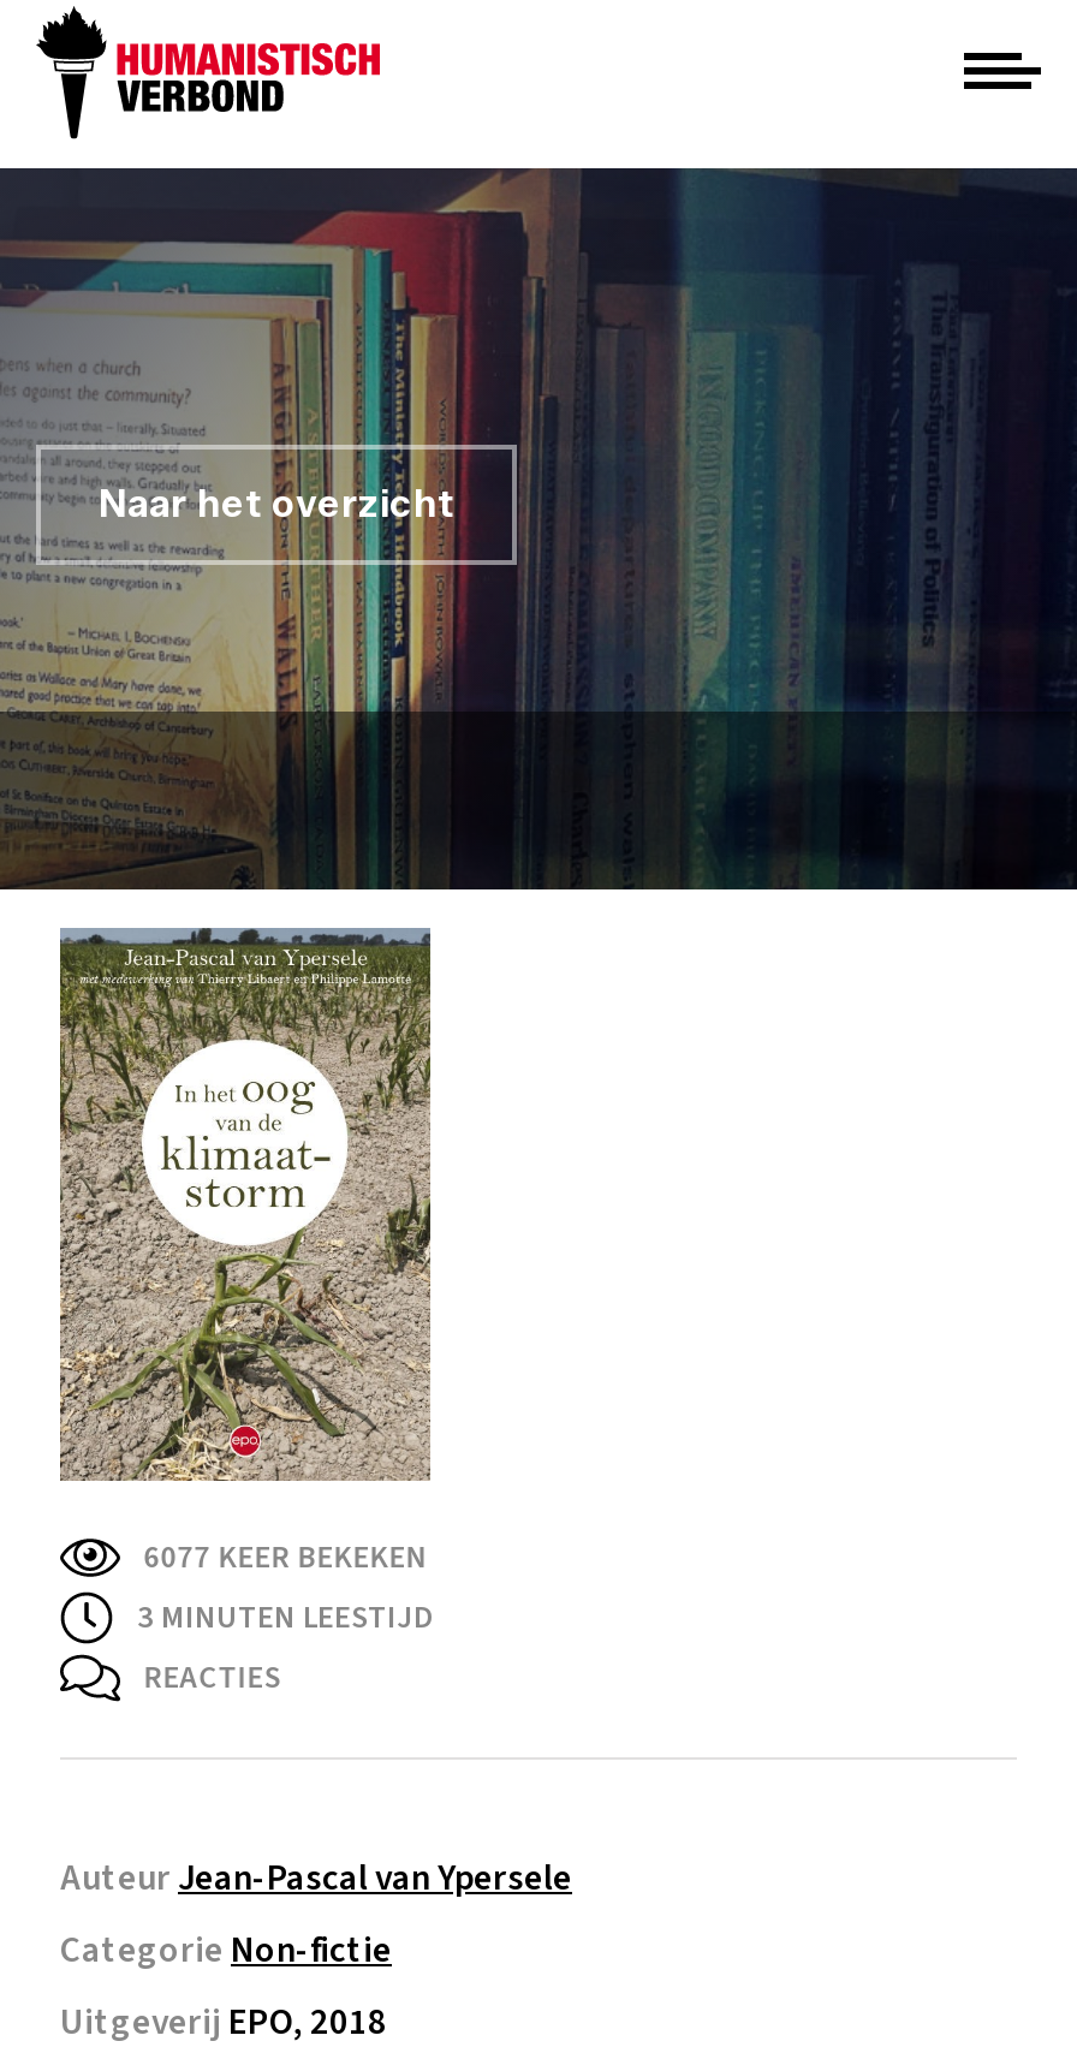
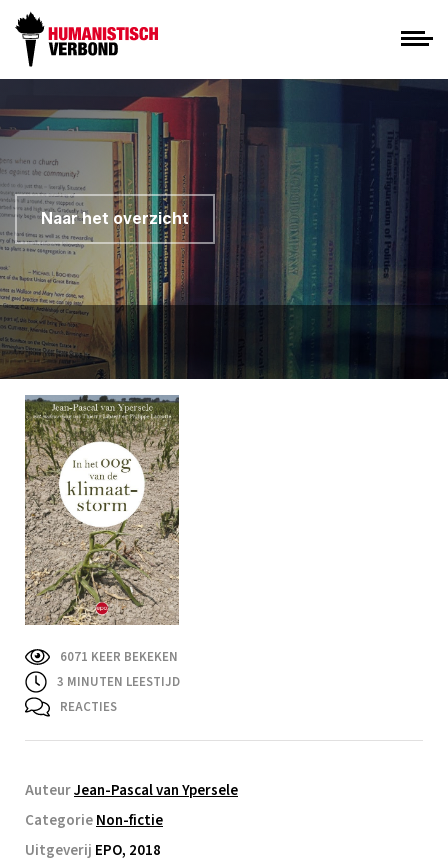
- 6077 KEER BEKEKEN
+ 6071 KEER BEKEKEN
